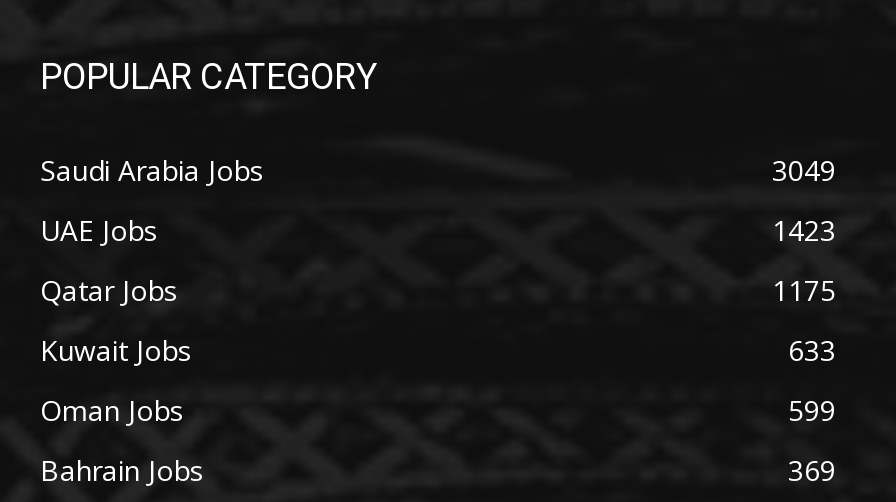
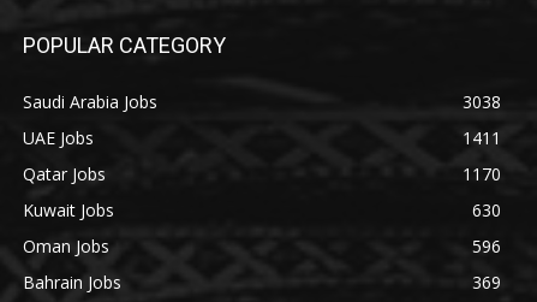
- 3049
+ 3038

- 1423
+ 1411

- 1175
+ 1170

- 633
+ 630

- 599
+ 596
